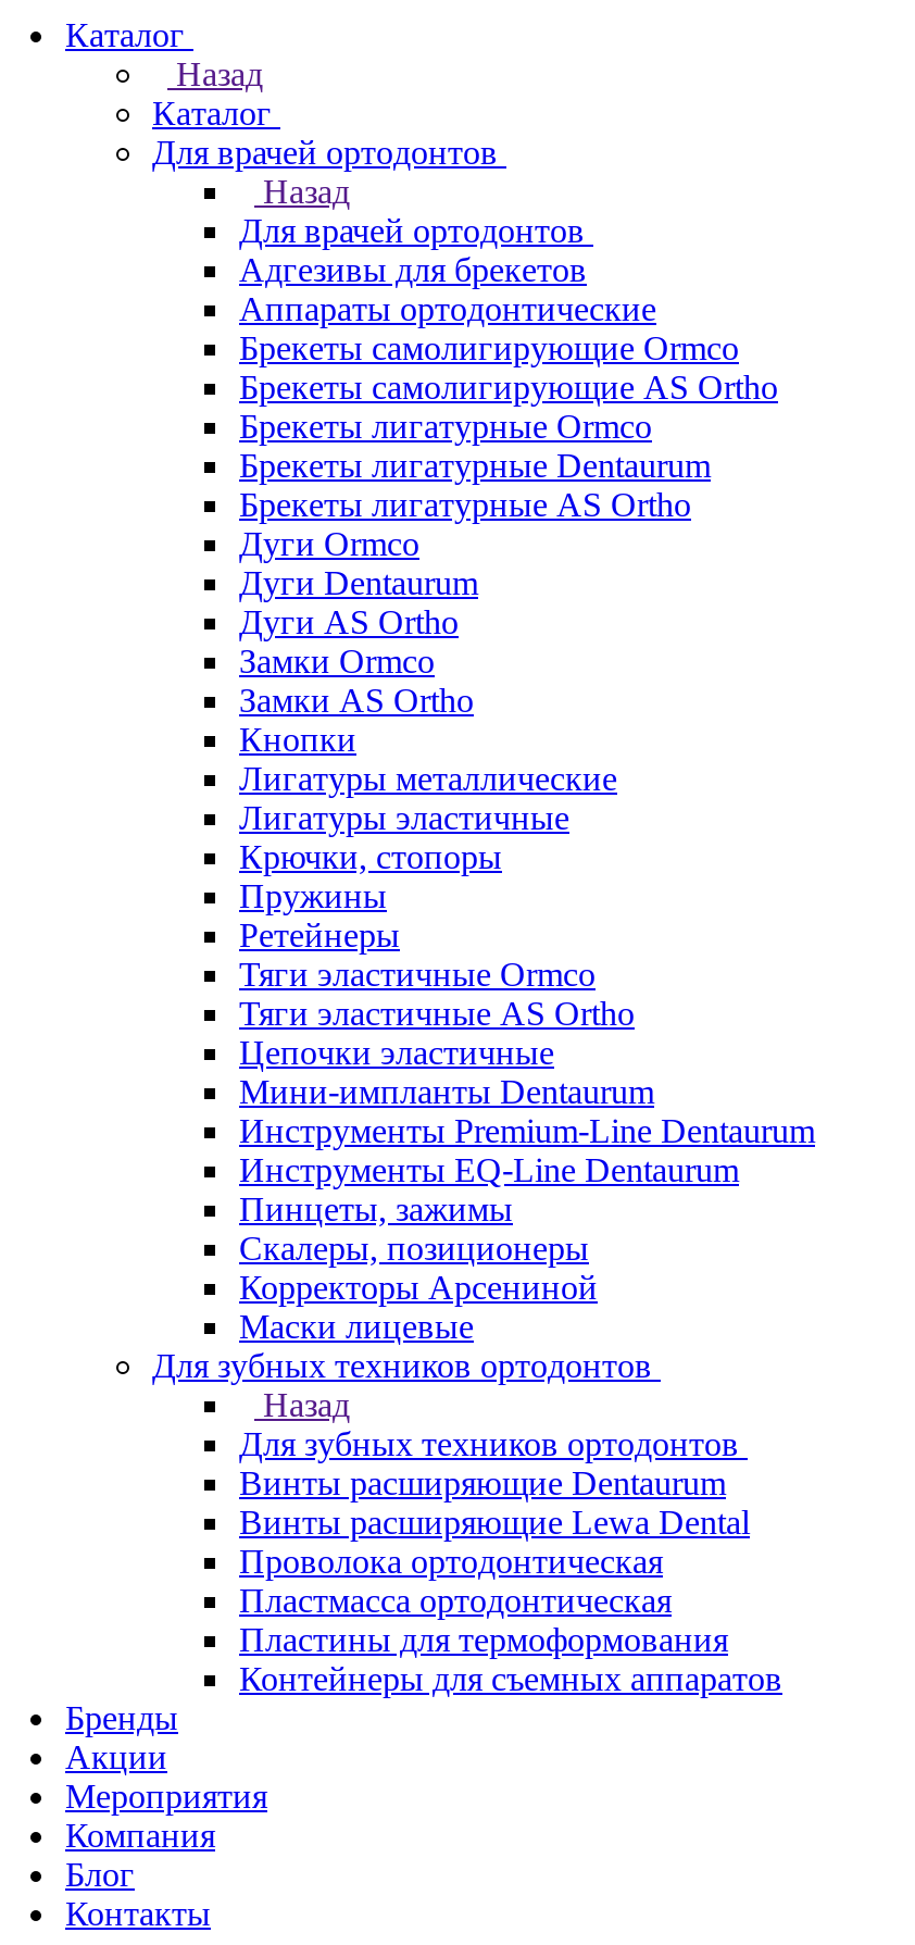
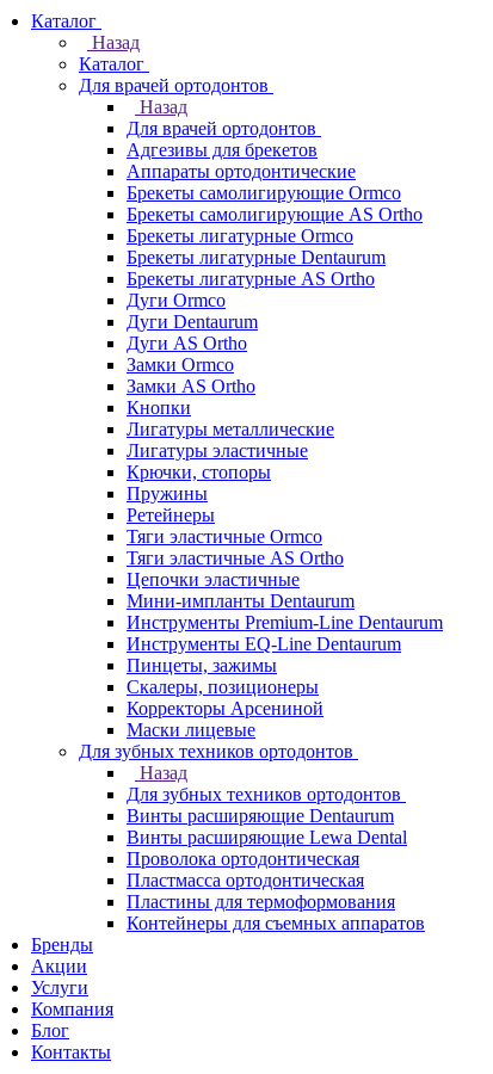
- Мероприятия
+ Услуги
